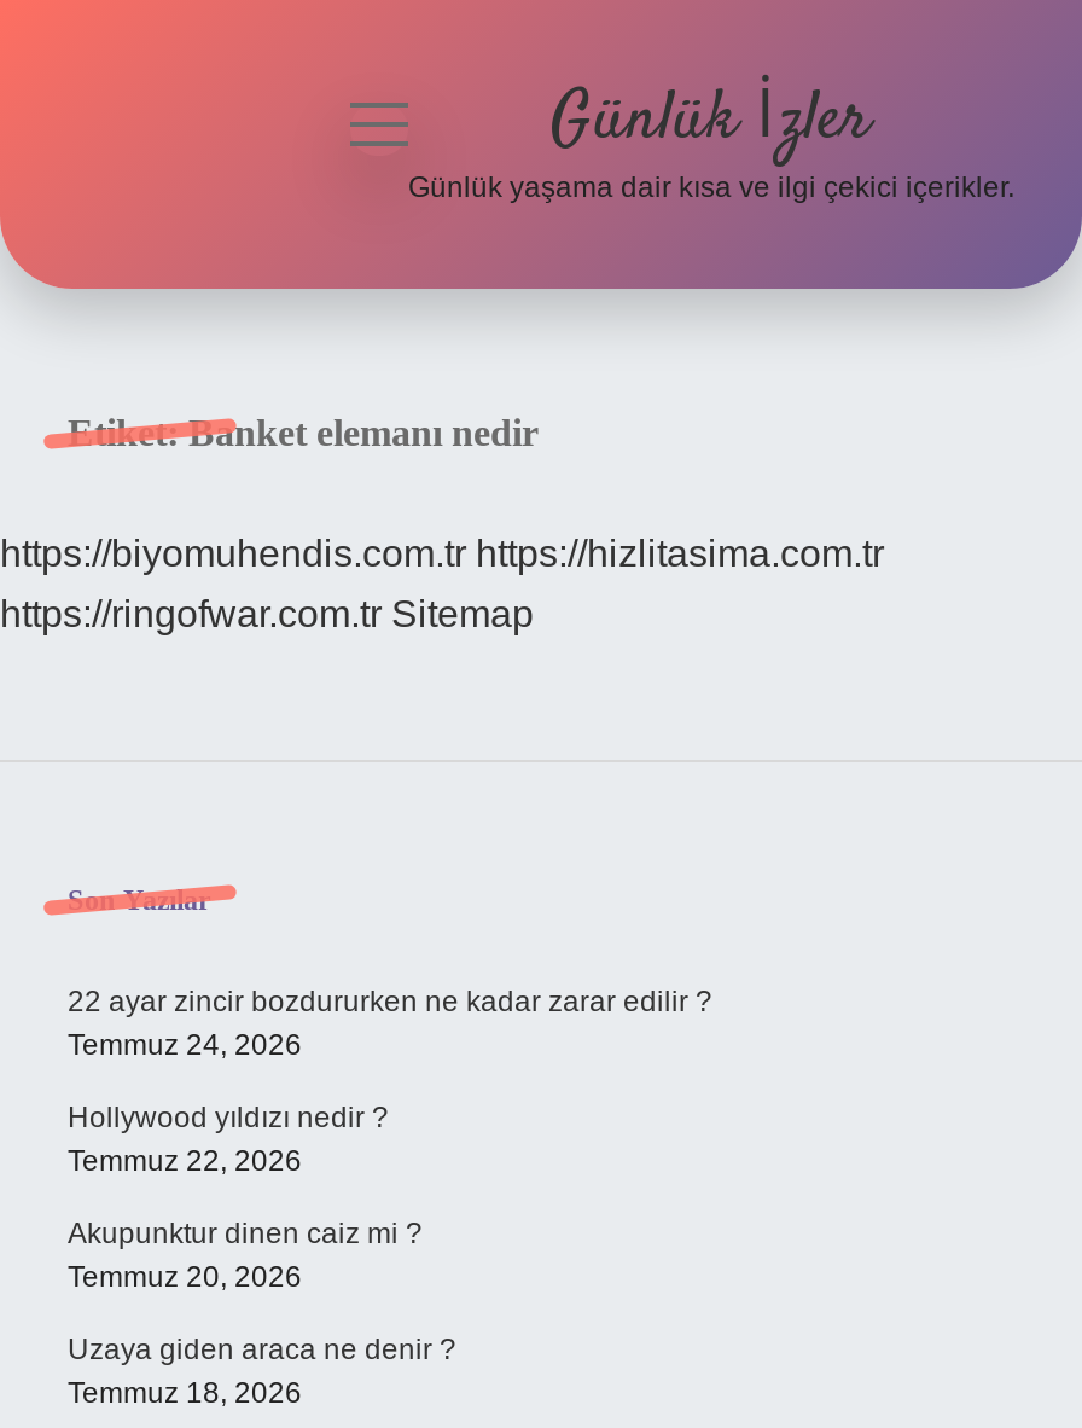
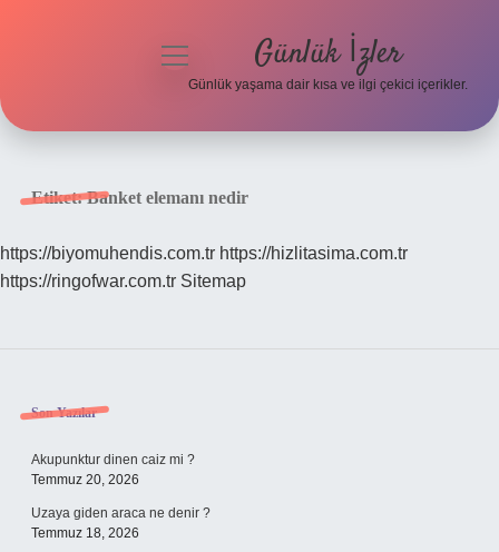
- 22 ayar zincir bozdururken ne kadar zarar edilir ?
- Temmuz 24, 2026
- Hollywood yıldızı nedir ?
- Temmuz 22, 2026
